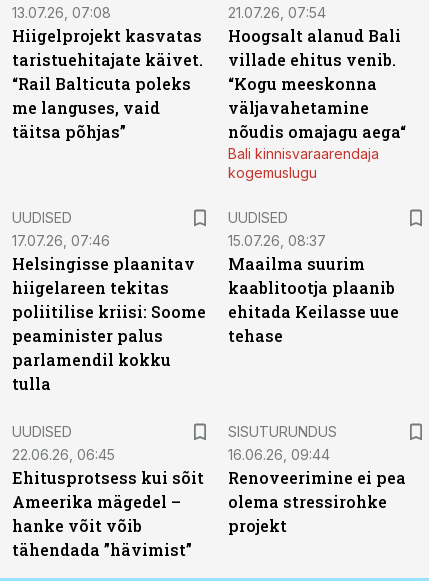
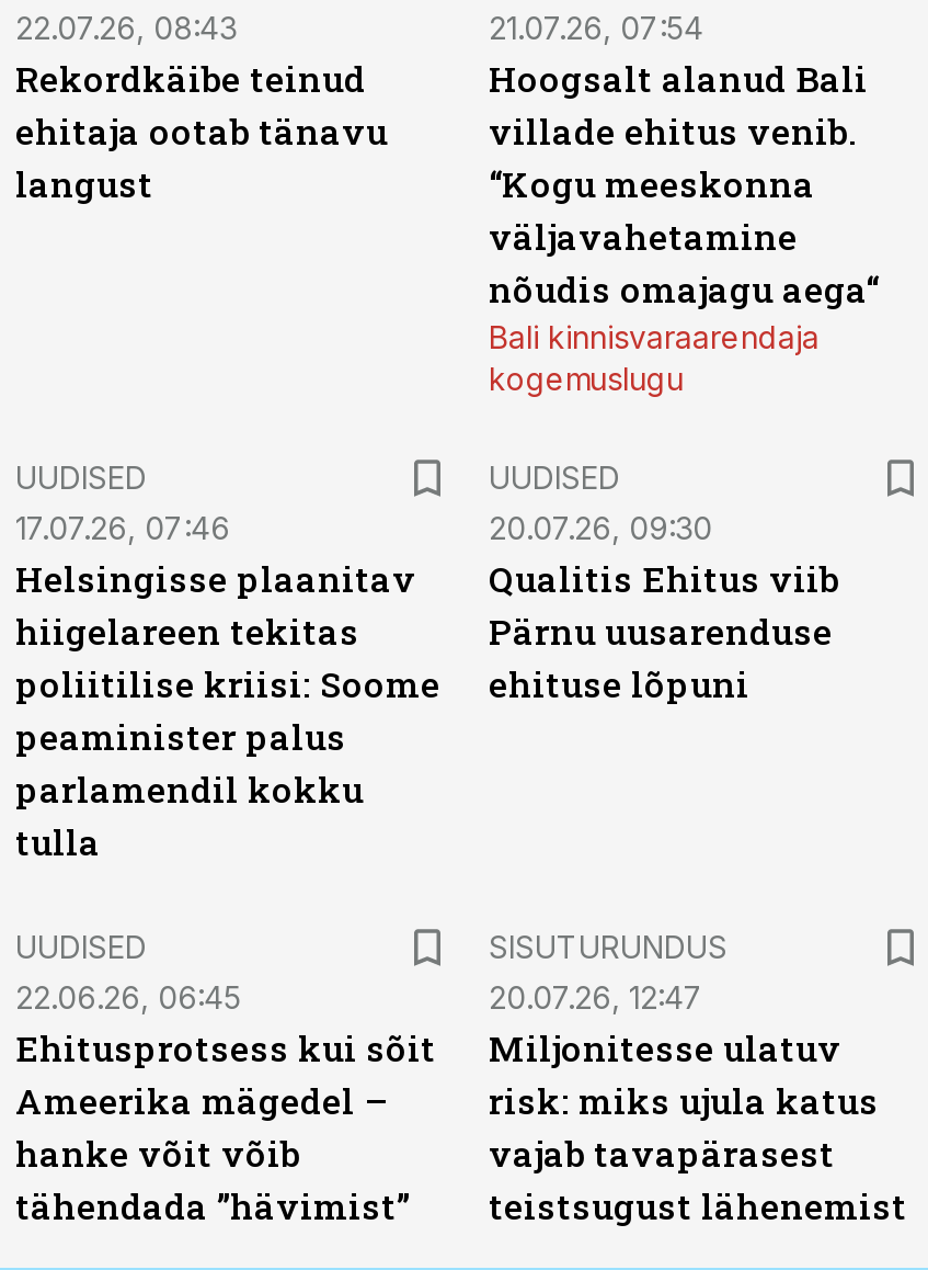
- 13.07.26, 07:08
- Hiigelprojekt kasvatas
- taristuehitajate käivet.
- “Rail Balticuta poleks
- me languses, vaid
- täitsa põhjas”
+ 22.07.26, 08:43
+ Rekordkäibe teinud
+ ehitaja ootab tänavu
+ langust

- 15.07.26, 08:37
- Maailma suurim
- kaablitootja plaanib
- ehitada Keilasse uue
- tehase
+ 20.07.26, 09:30
+ Qualitis Ehitus viib
+ Pärnu uusarenduse
+ ehituse lõpuni

- 16.06.26, 09:44
- Renoveerimine ei pea
- olema stressirohke
- projekt
+ 20.07.26, 12:47
+ Miljonitesse ulatuv
+ risk: miks ujula katus
+ vajab tavapärasest
+ teistsugust lähenemist
